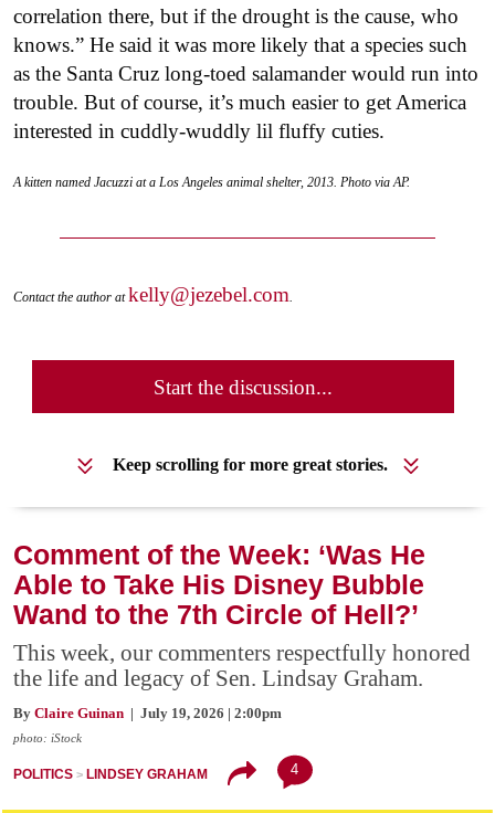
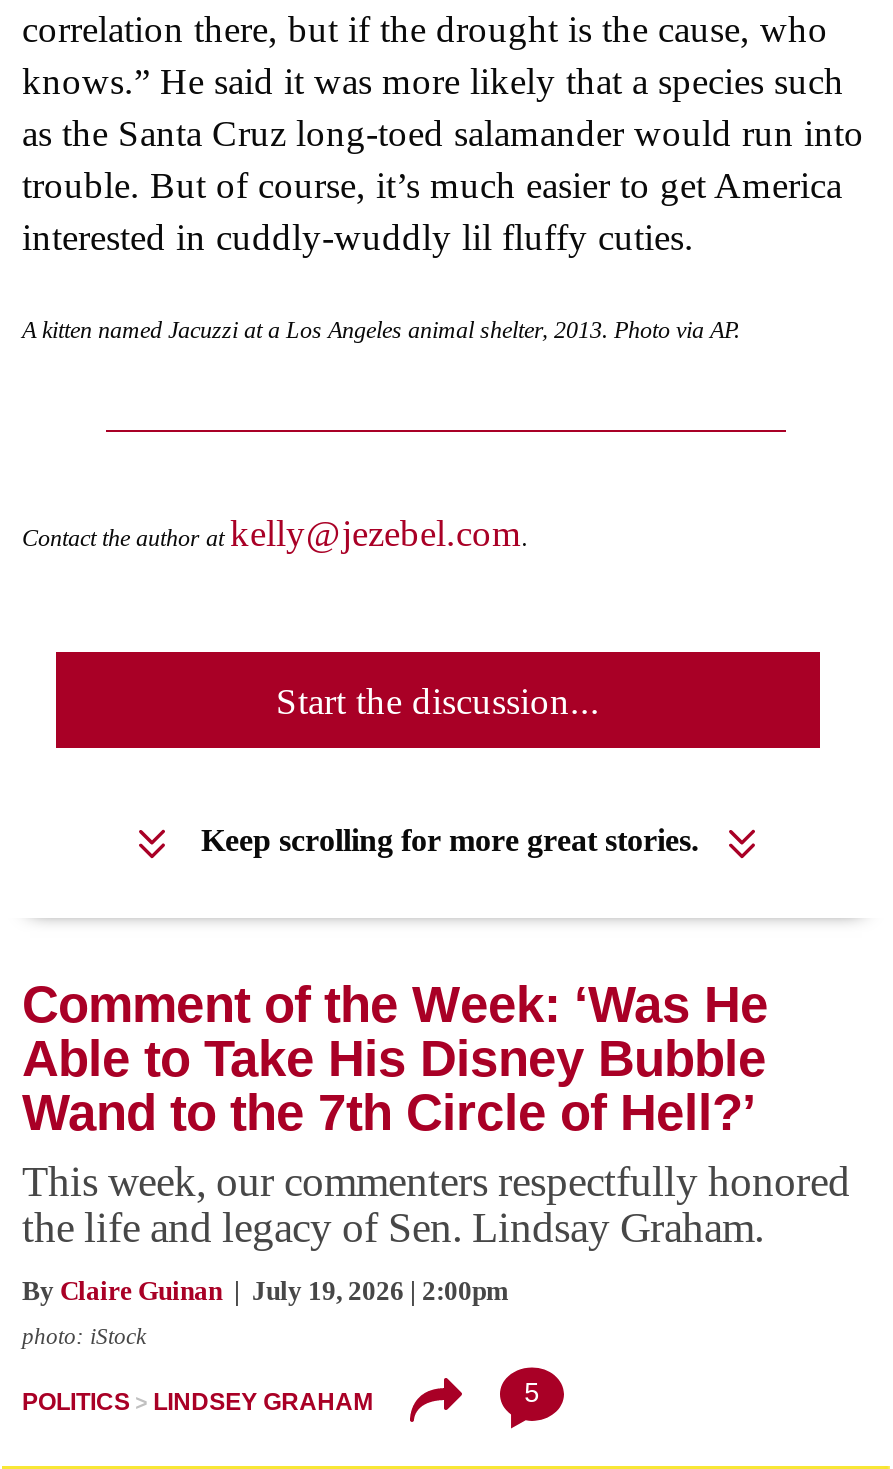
- 4
+ 5
